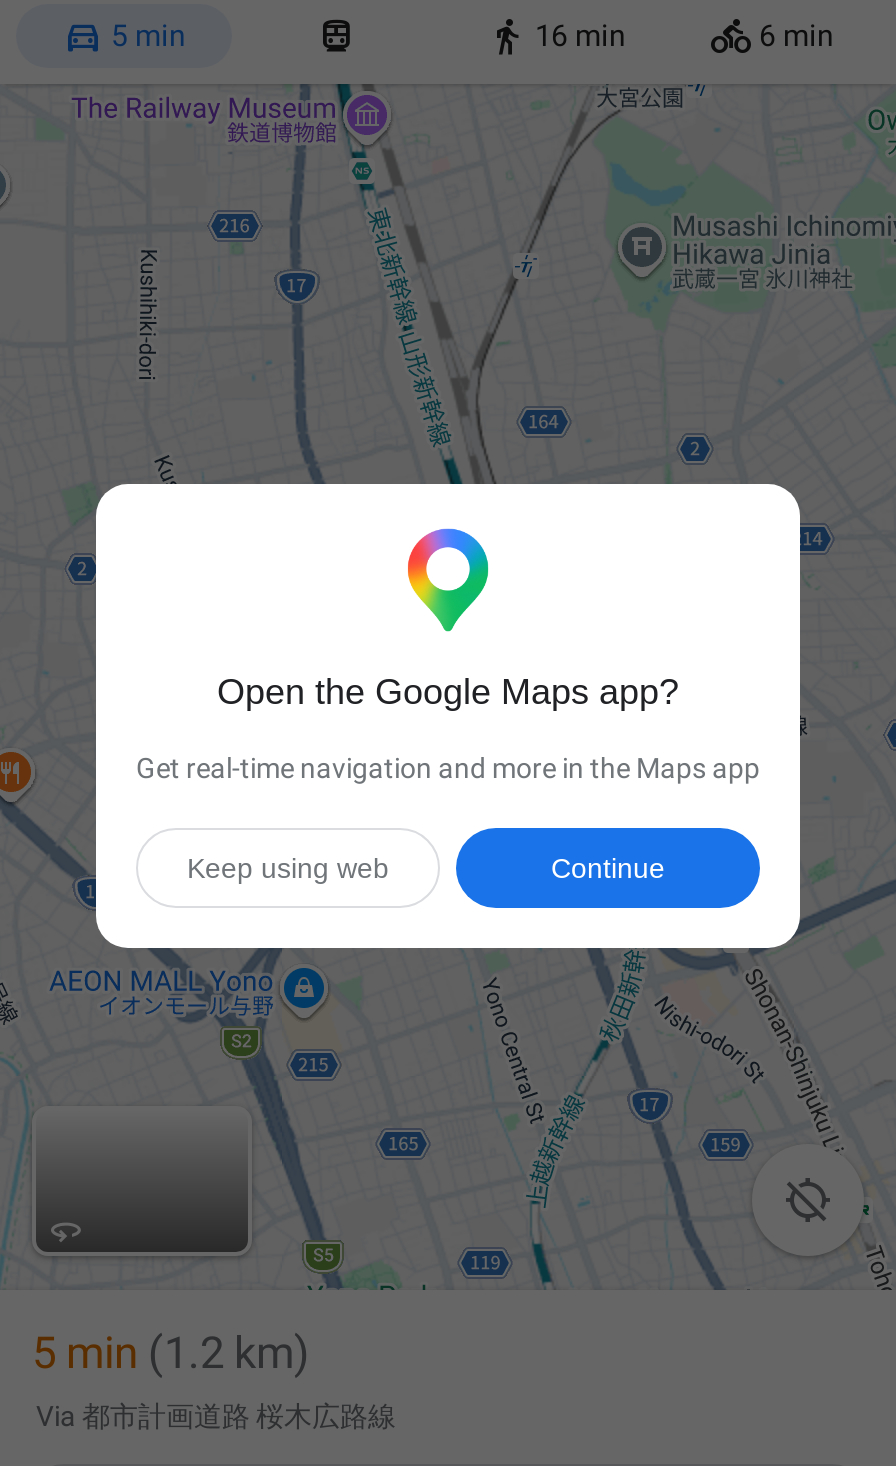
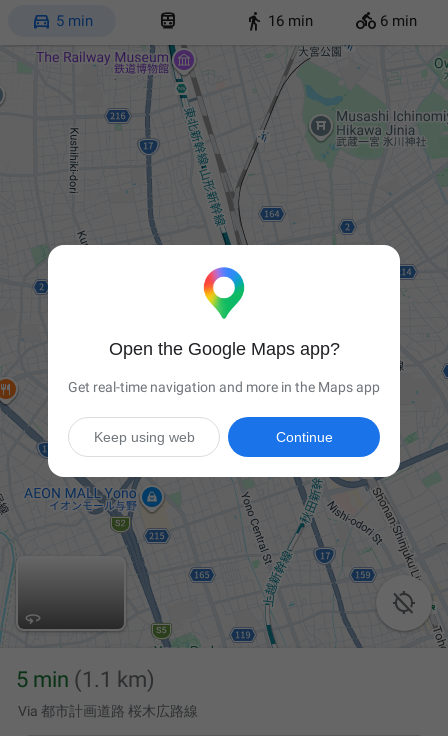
- 5 min (1.2 km)
+ 5 min (1.1 km)
